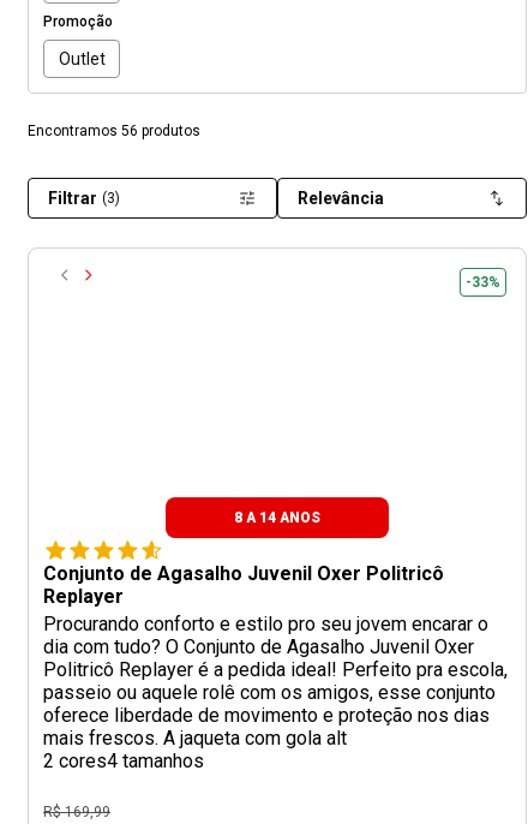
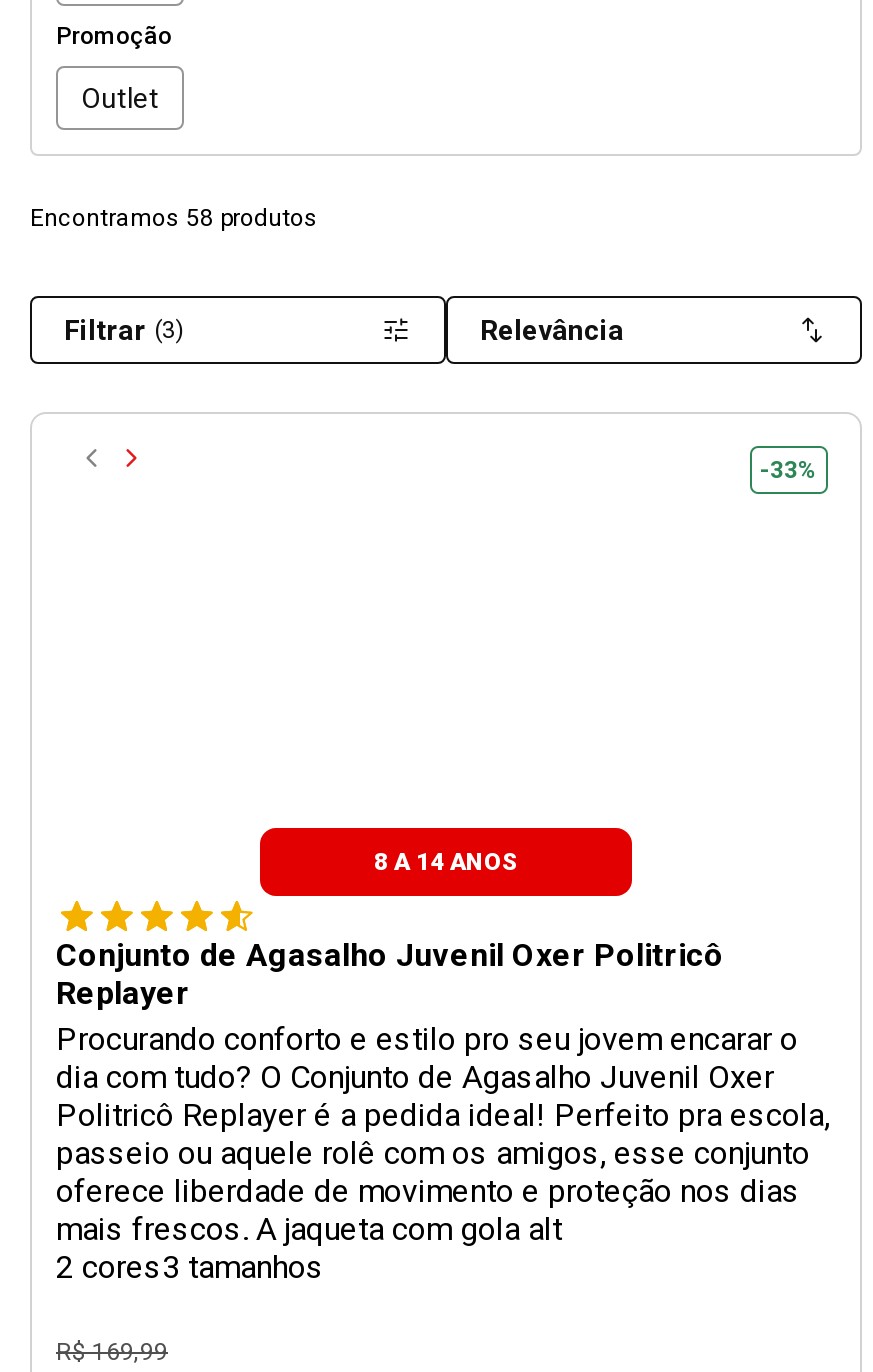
- Encontramos 56 produtos
+ Encontramos 58 produtos

- 2 cores4 tamanhos
+ 2 cores3 tamanhos
